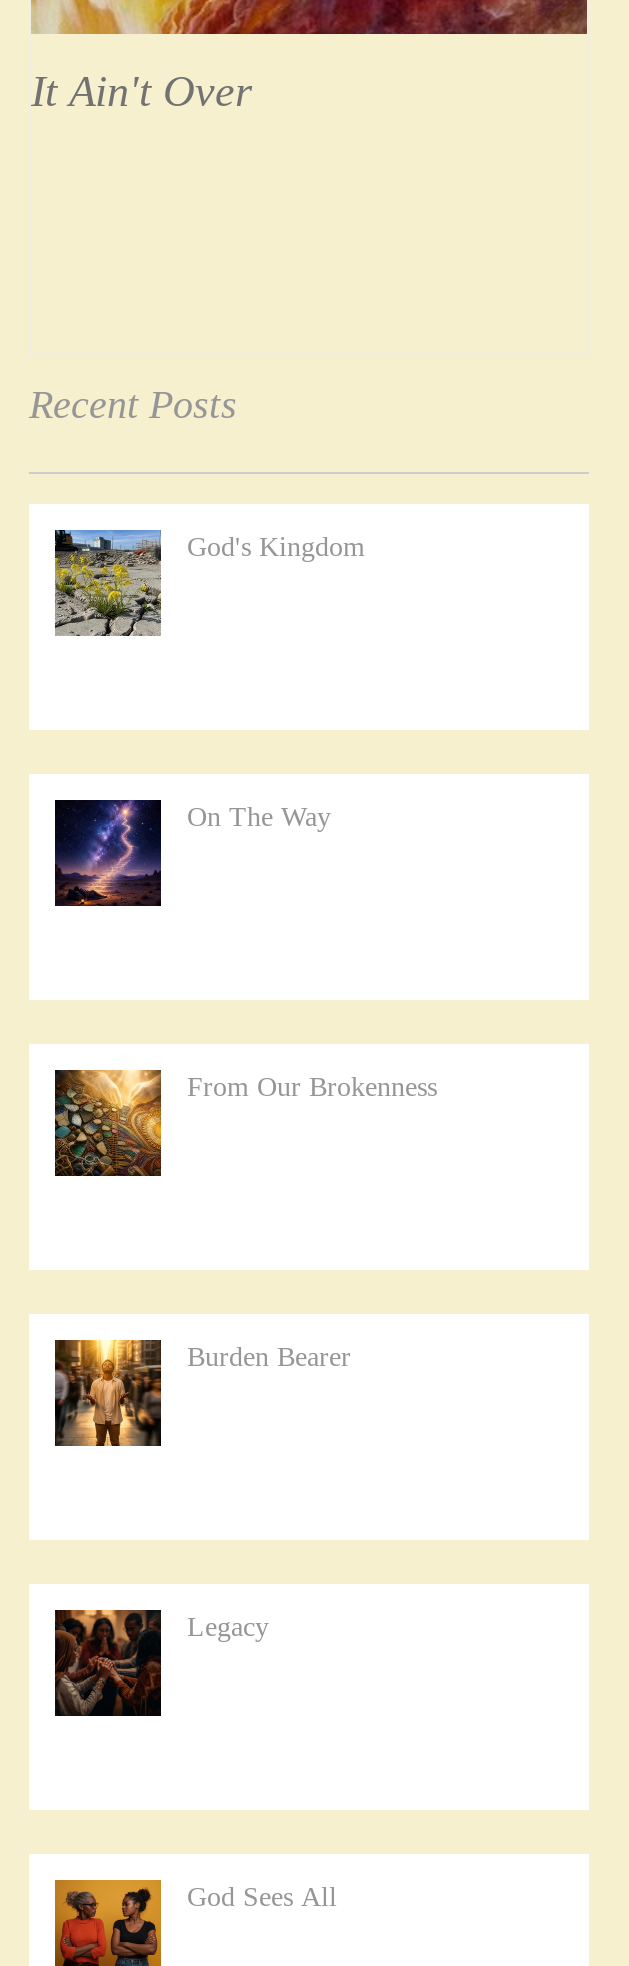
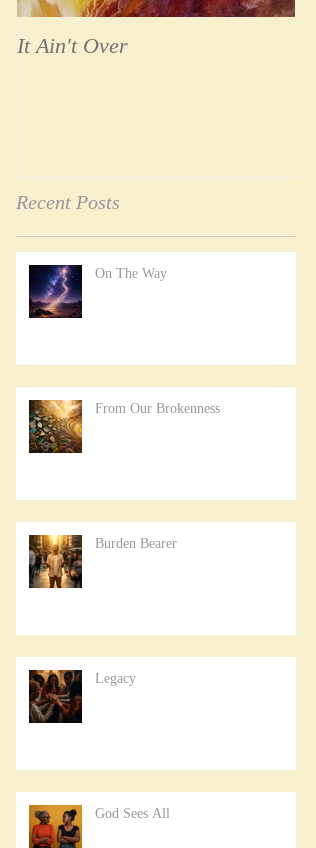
- [image]
- God's Kingdom
